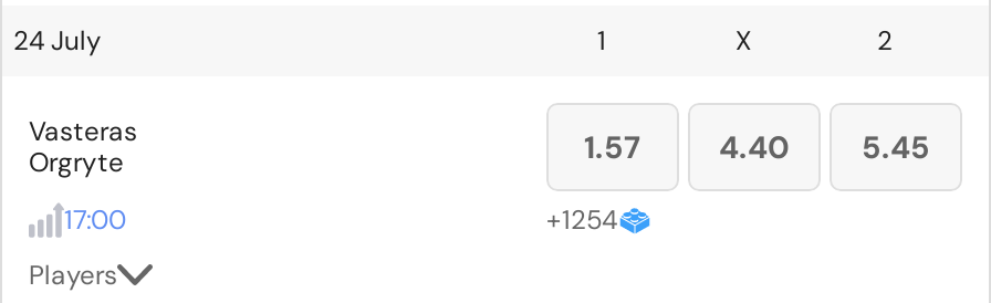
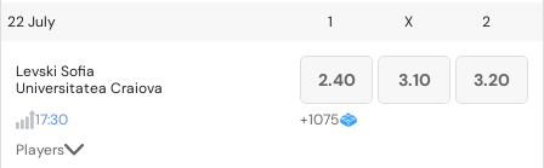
- 24 July
+ 22 July

- Vasteras
- Orgryte
- 1.57
- 4.40
- 5.45
+ Levski Sofia
+ Universitatea Craiova
+ 2.40
+ 3.10
+ 3.20

- 17:00
- +1254
+ 17:30
+ +1075
